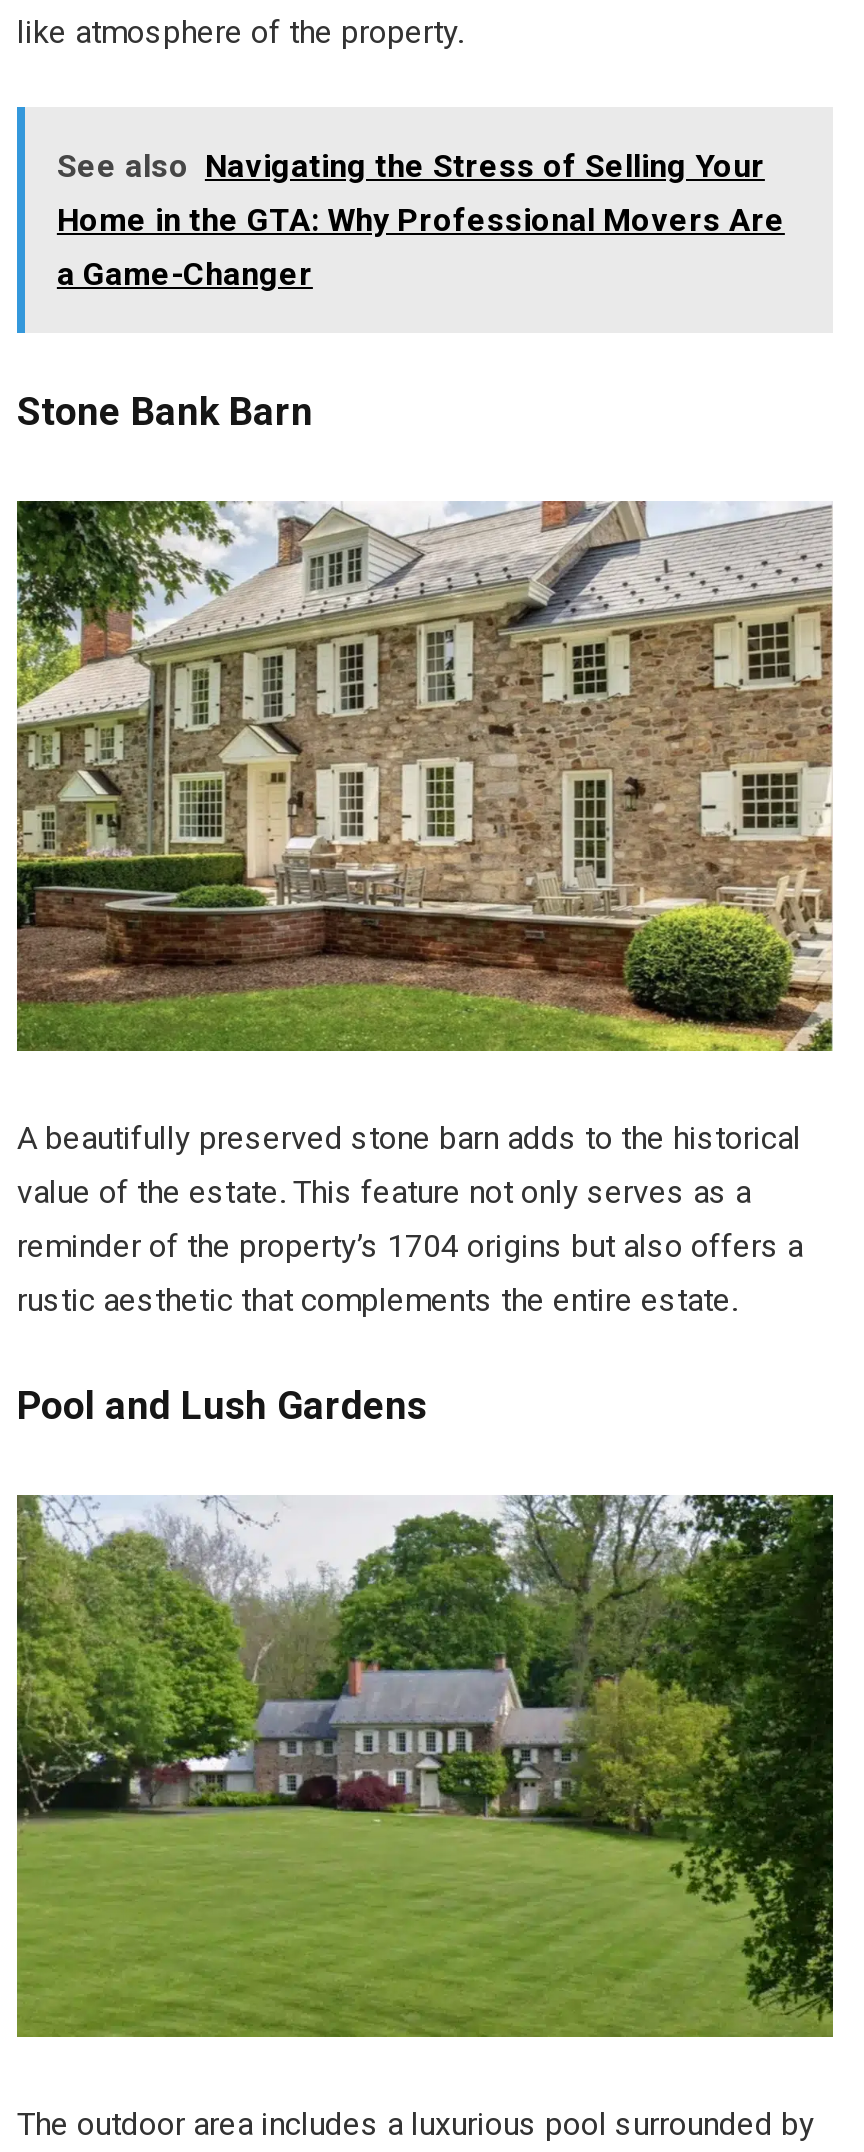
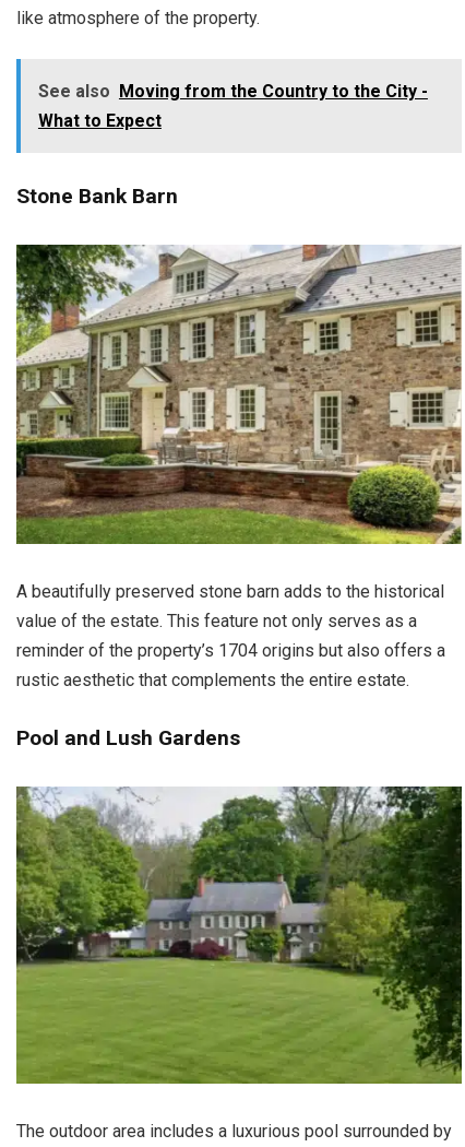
- See also Navigating the Stress of Selling Your
- Home in the GTA: Why Professional Movers Are
- a Game-Changer
+ See also Moving from the Country to the City -
+ What to Expect
